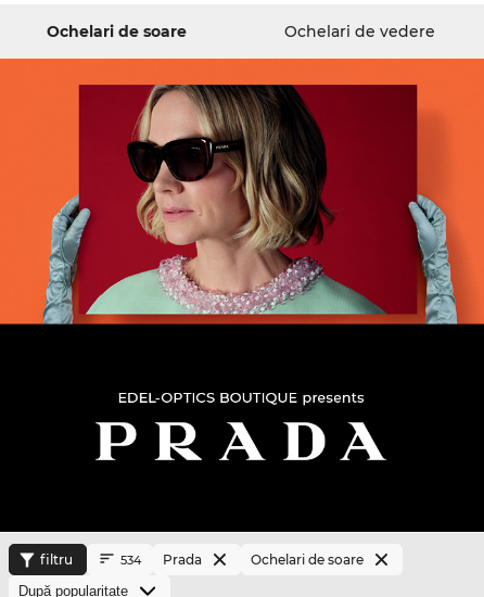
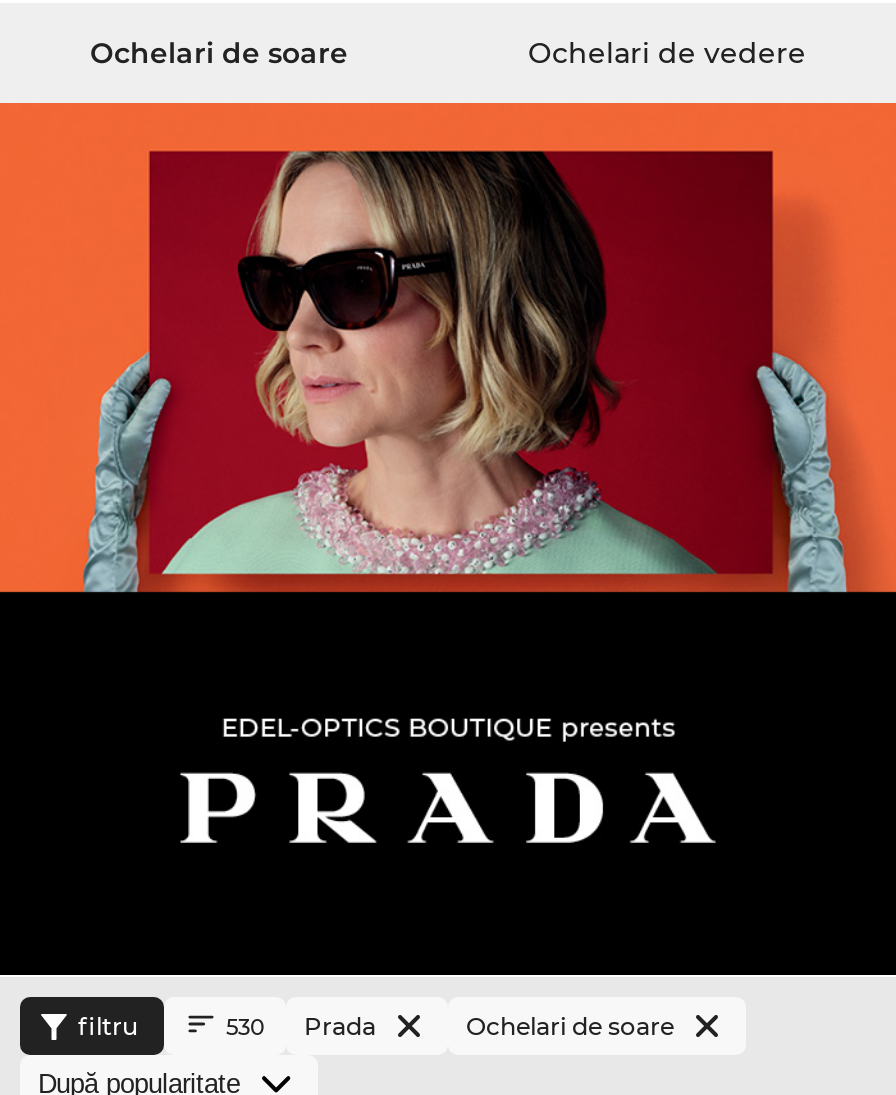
- 534 Prada
+ 530 Prada
